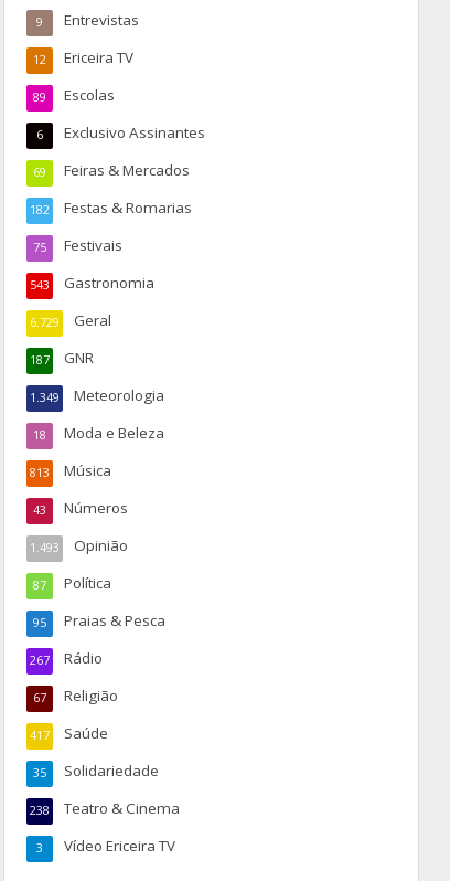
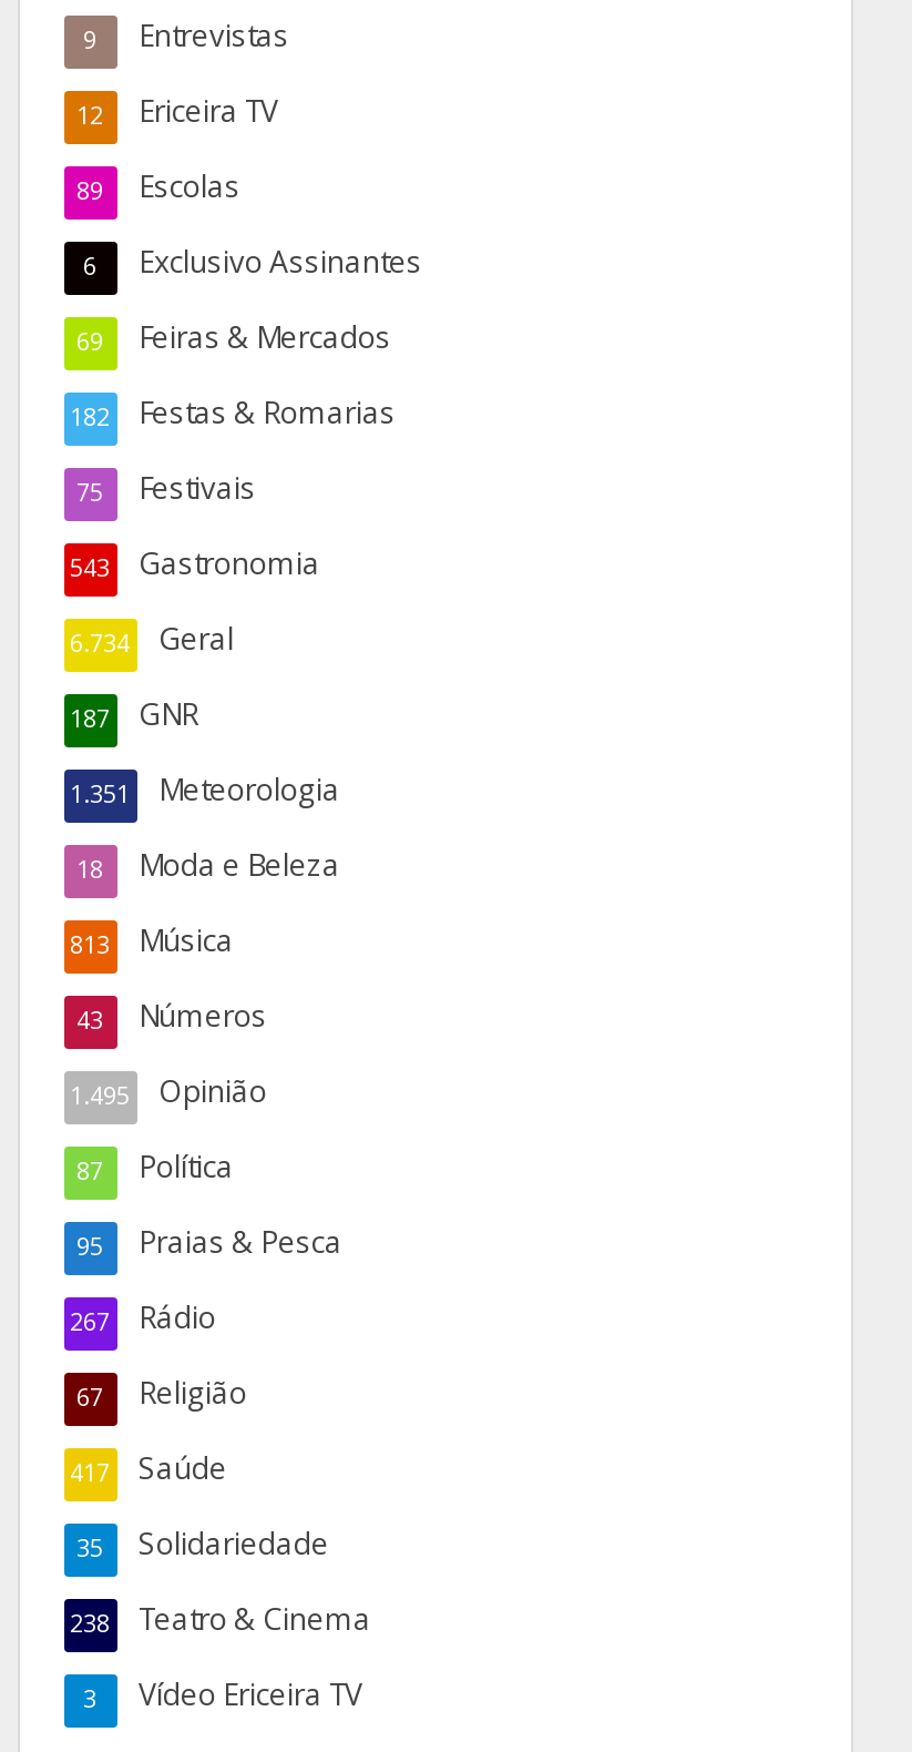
- 6.729 Geral
+ 6.734 Geral

- 1.349 Meteorologia
+ 1.351 Meteorologia

- 1.493 Opinião
+ 1.495 Opinião
